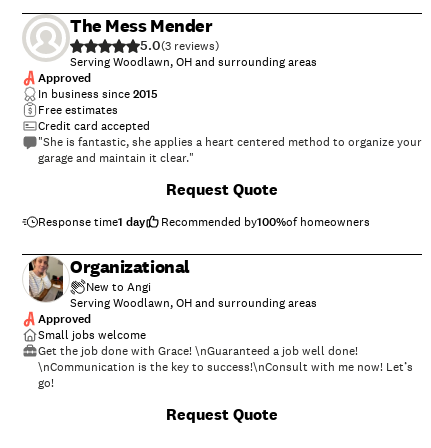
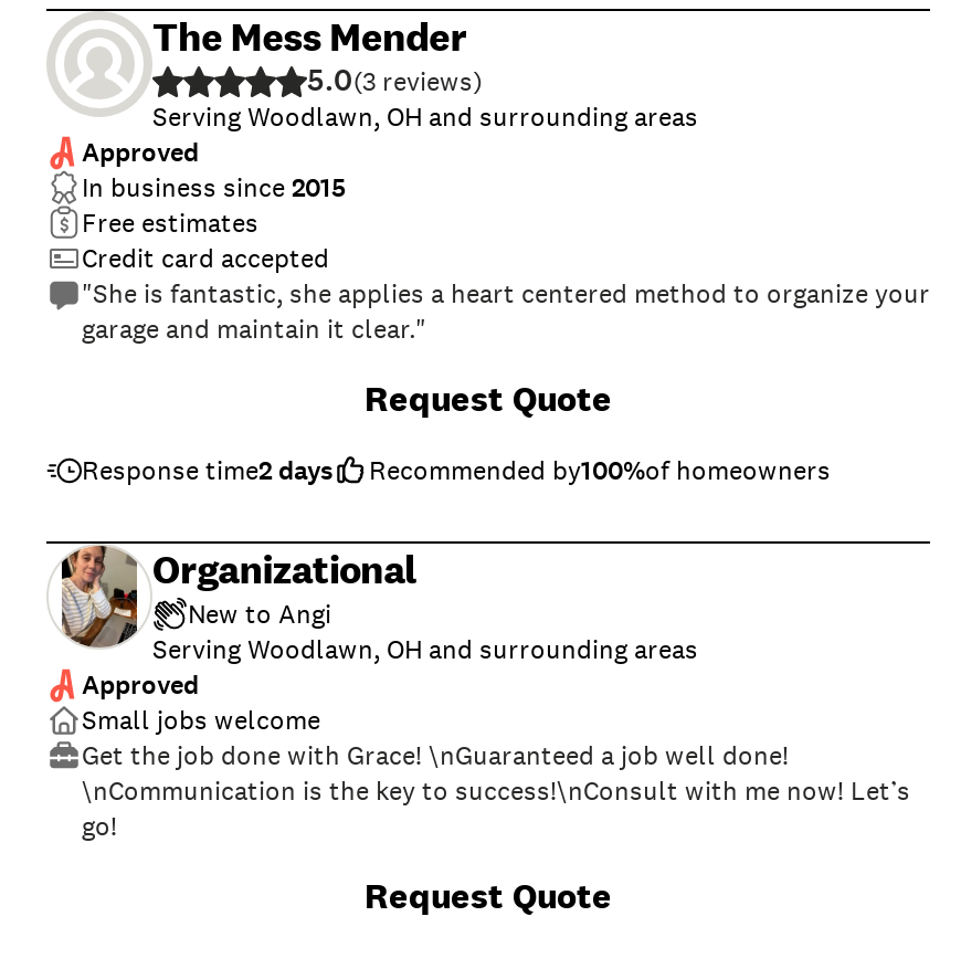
- Response time1 day
+ Response time2 days
